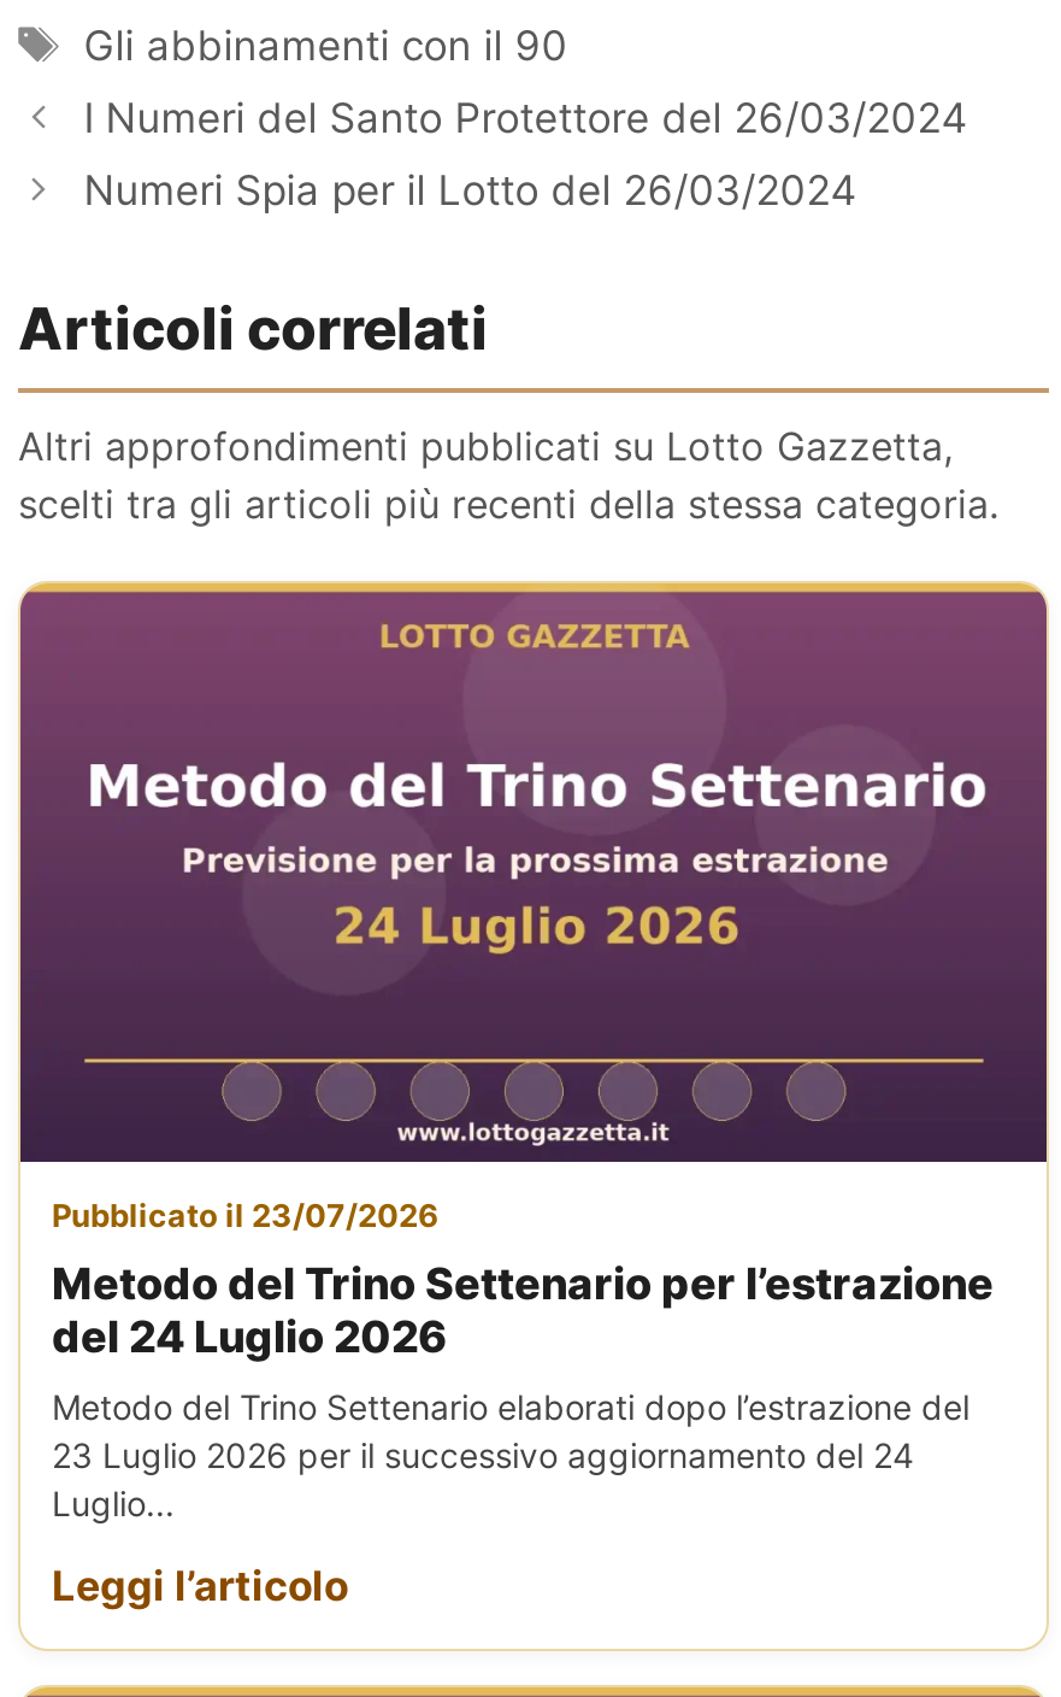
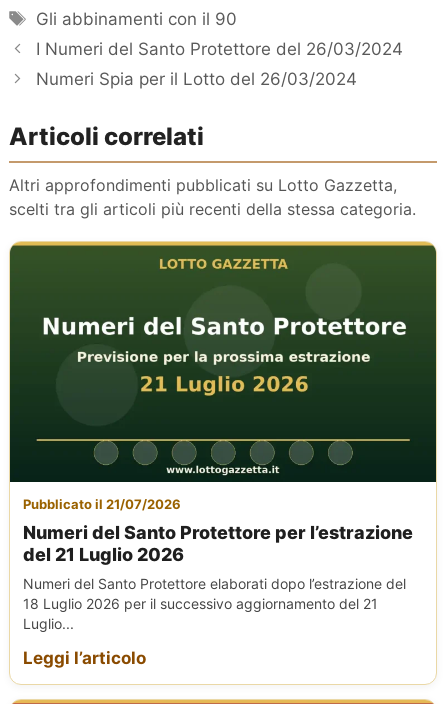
- [image]
- Pubblicato il 23/07/2026
+ [image]
+ Pubblicato il 21/07/2026

- Metodo del Trino Settenario per l’estrazione
+ Numeri del Santo Protettore per l’estrazione

- del 24 Luglio 2026
+ del 21 Luglio 2026

- Metodo del Trino Settenario elaborati dopo l’estrazione del
+ Numeri del Santo Protettore elaborati dopo l’estrazione del

- 23 Luglio 2026 per il successivo aggiornamento del 24
+ 18 Luglio 2026 per il successivo aggiornamento del 21
